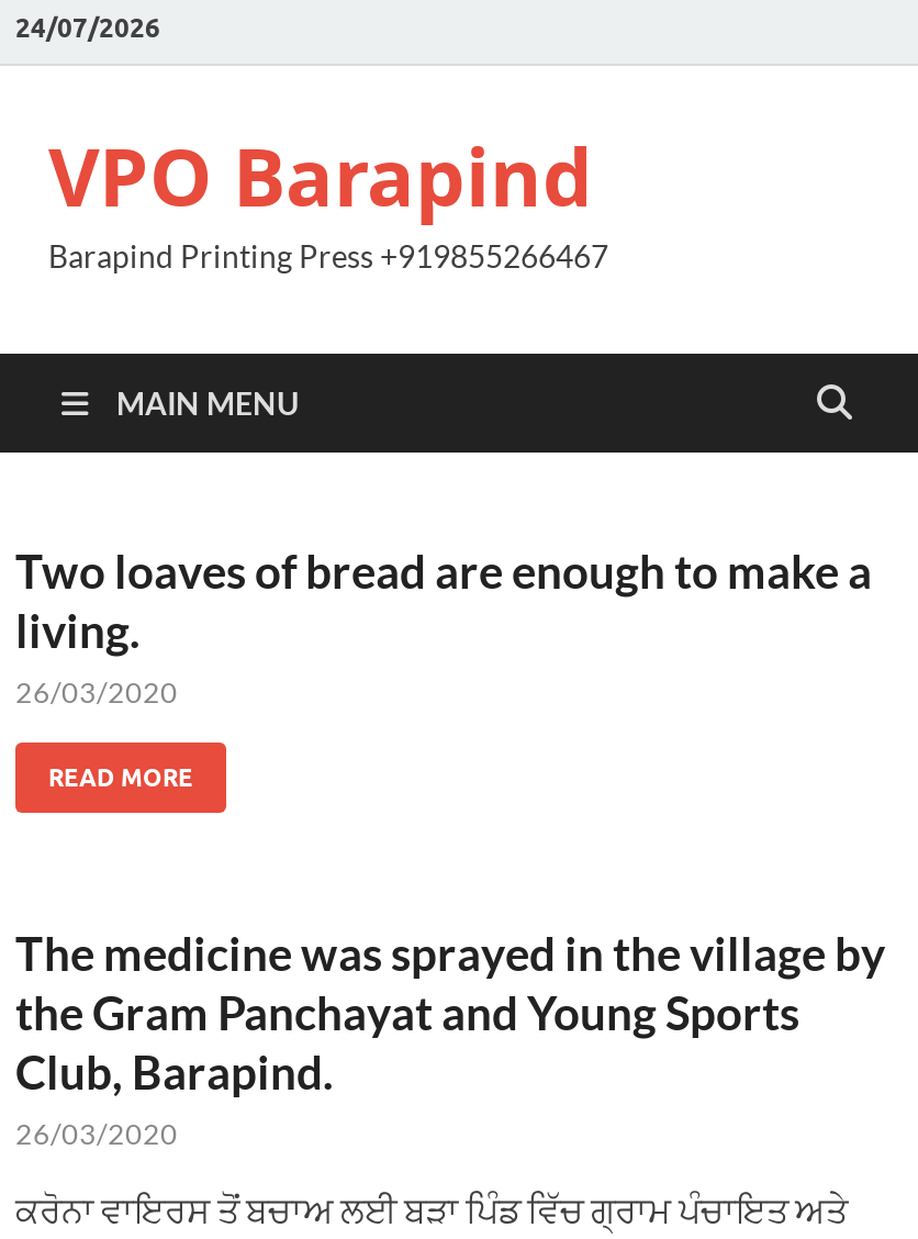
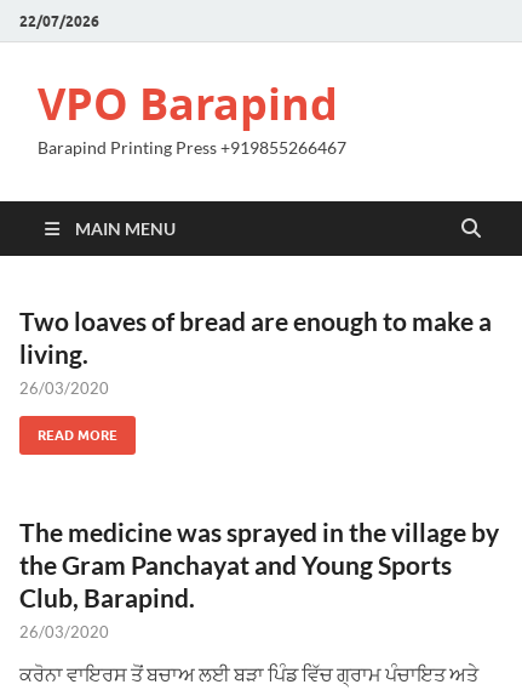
- 24/07/2026
+ 22/07/2026
